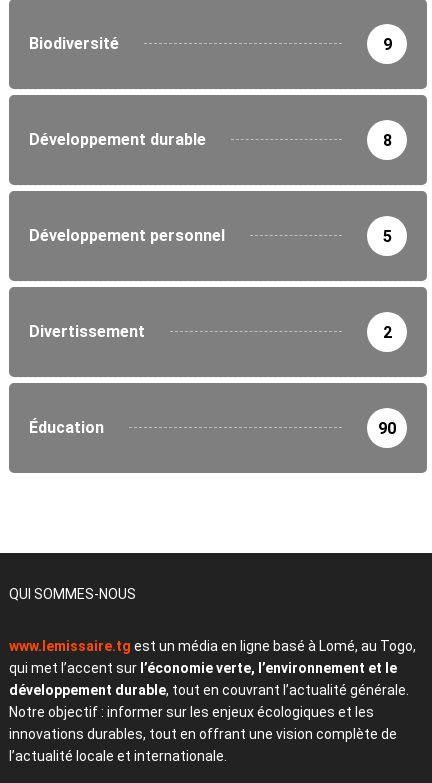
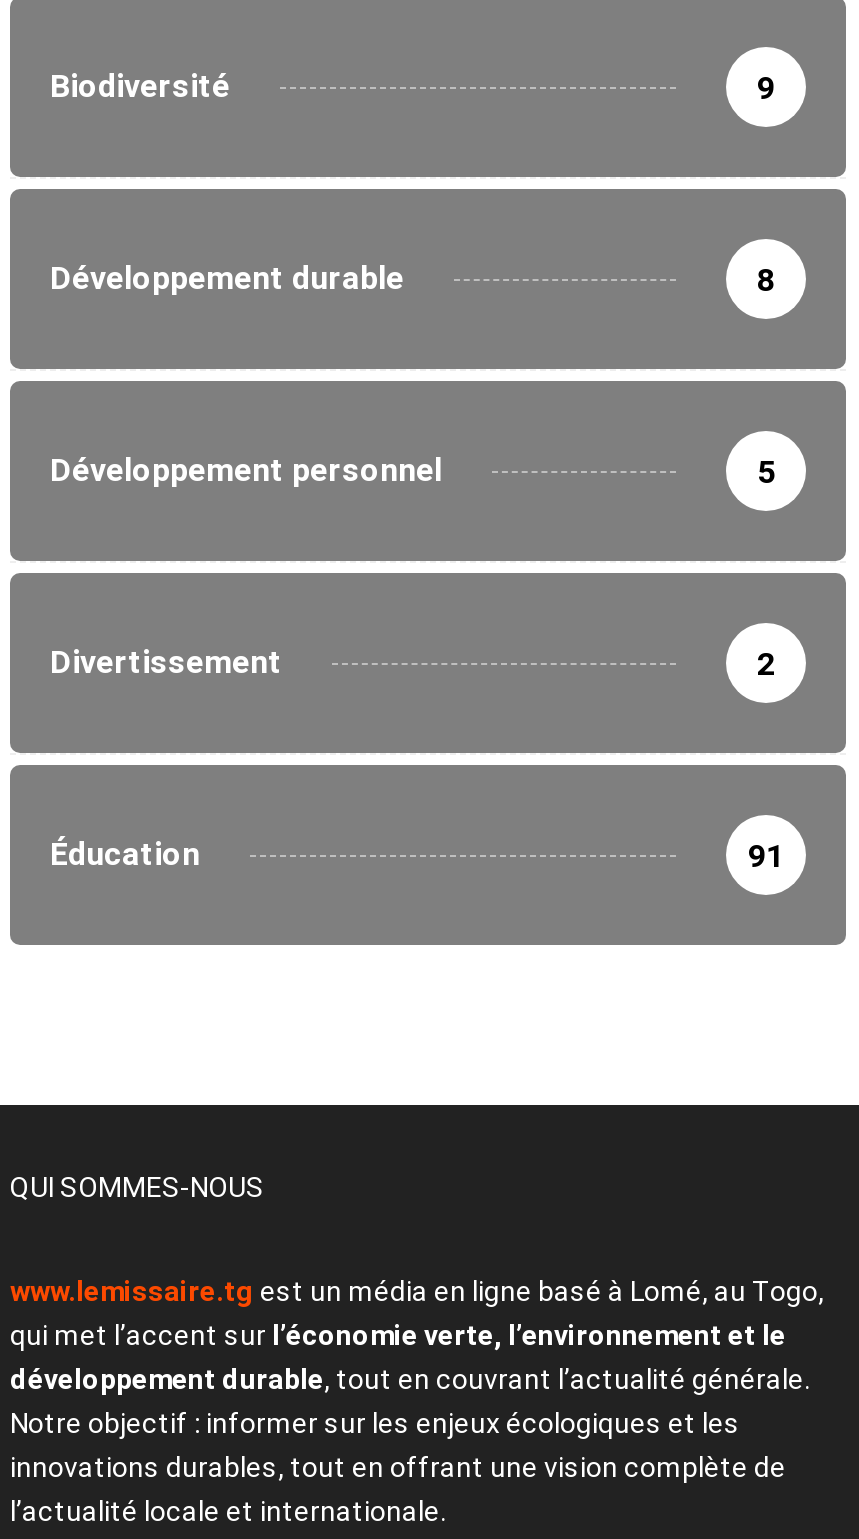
- 90
+ 91
